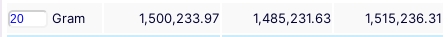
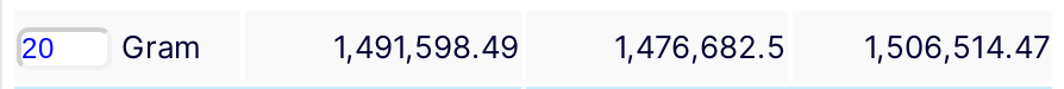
- 1,500,233.97
+ 1,491,598.49

- 1,485,231.63
+ 1,476,682.5

- 1,515,236.31
+ 1,506,514.47
